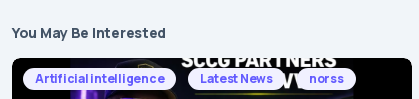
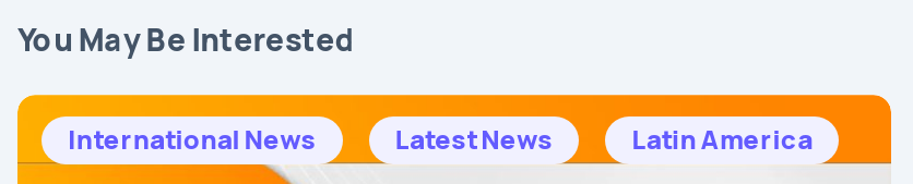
- Artificial intelligence
+ International News

- norss
+ Latin America
